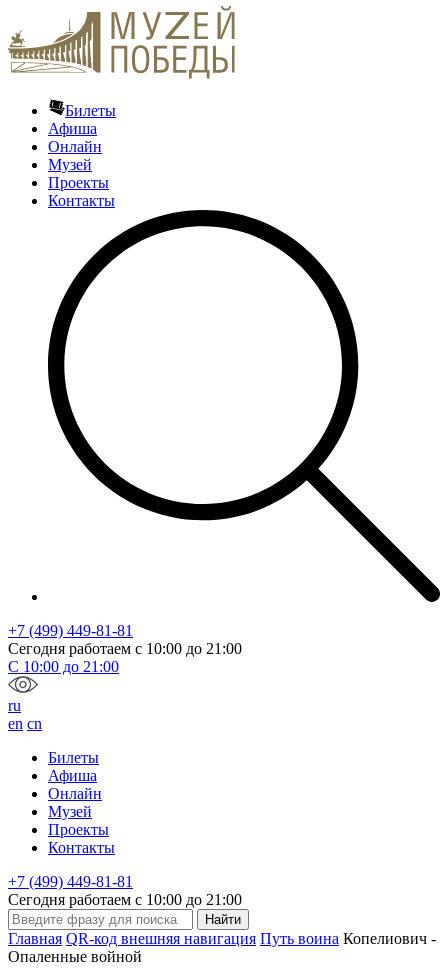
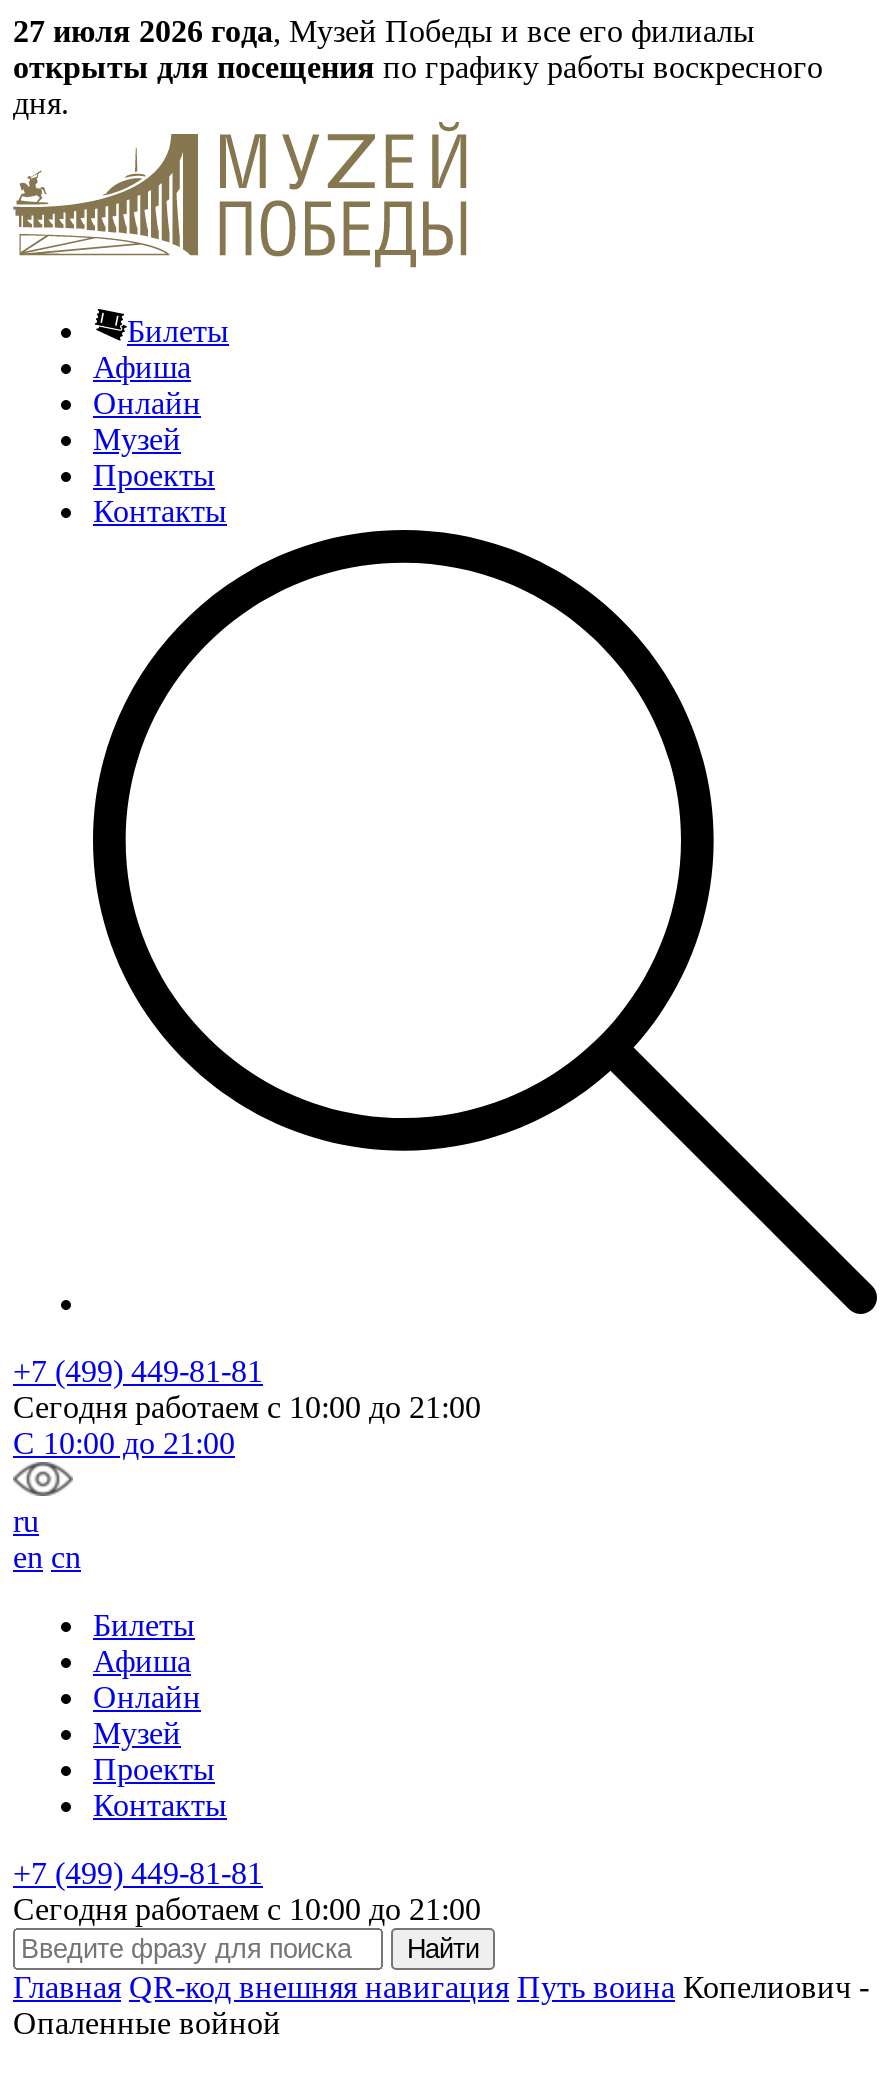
+ 27 июля 2026 года, Музей Победы и все его филиалы
+ открыты для посещения по графику работы воскресного
+ дня.
